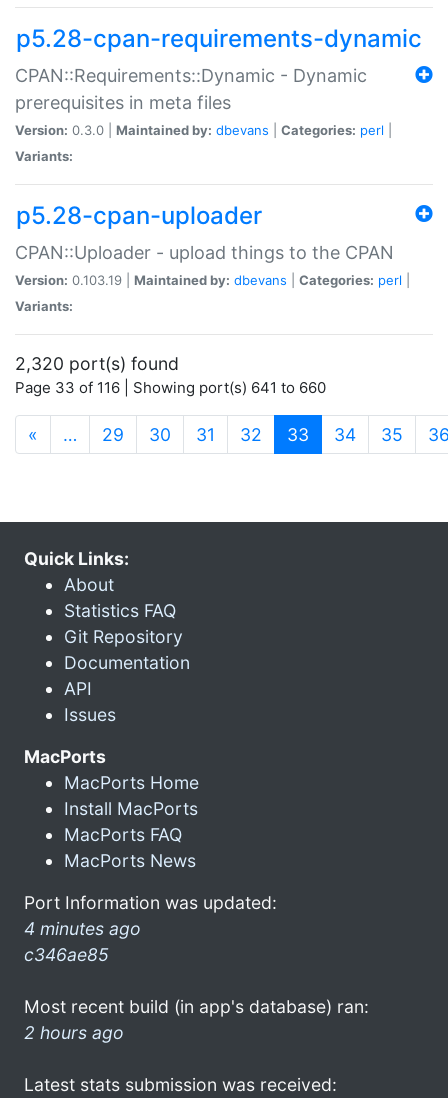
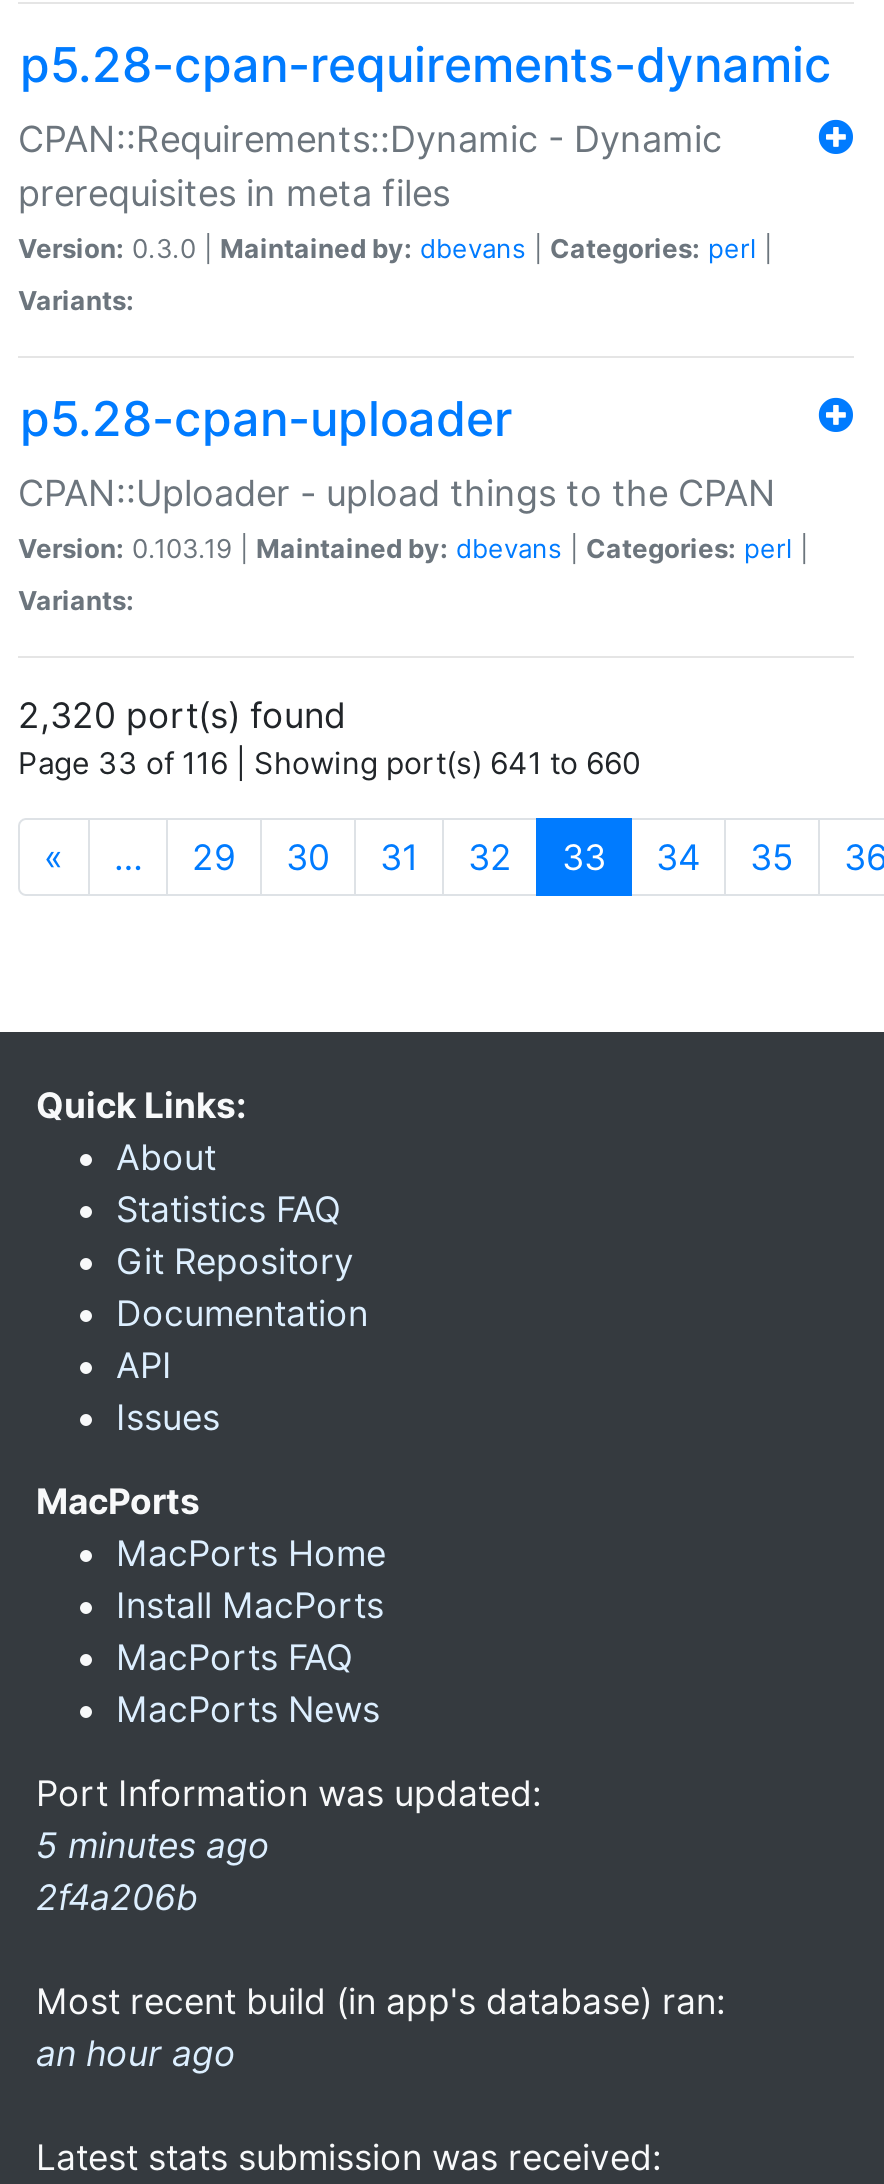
- 4 minutes ago
- c346ae85
+ 5 minutes ago
+ 2f4a206b

- 2 hours ago
+ an hour ago
